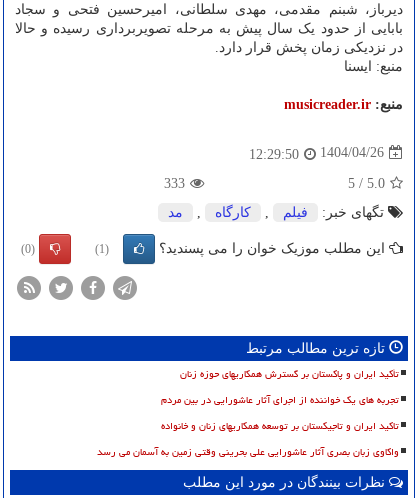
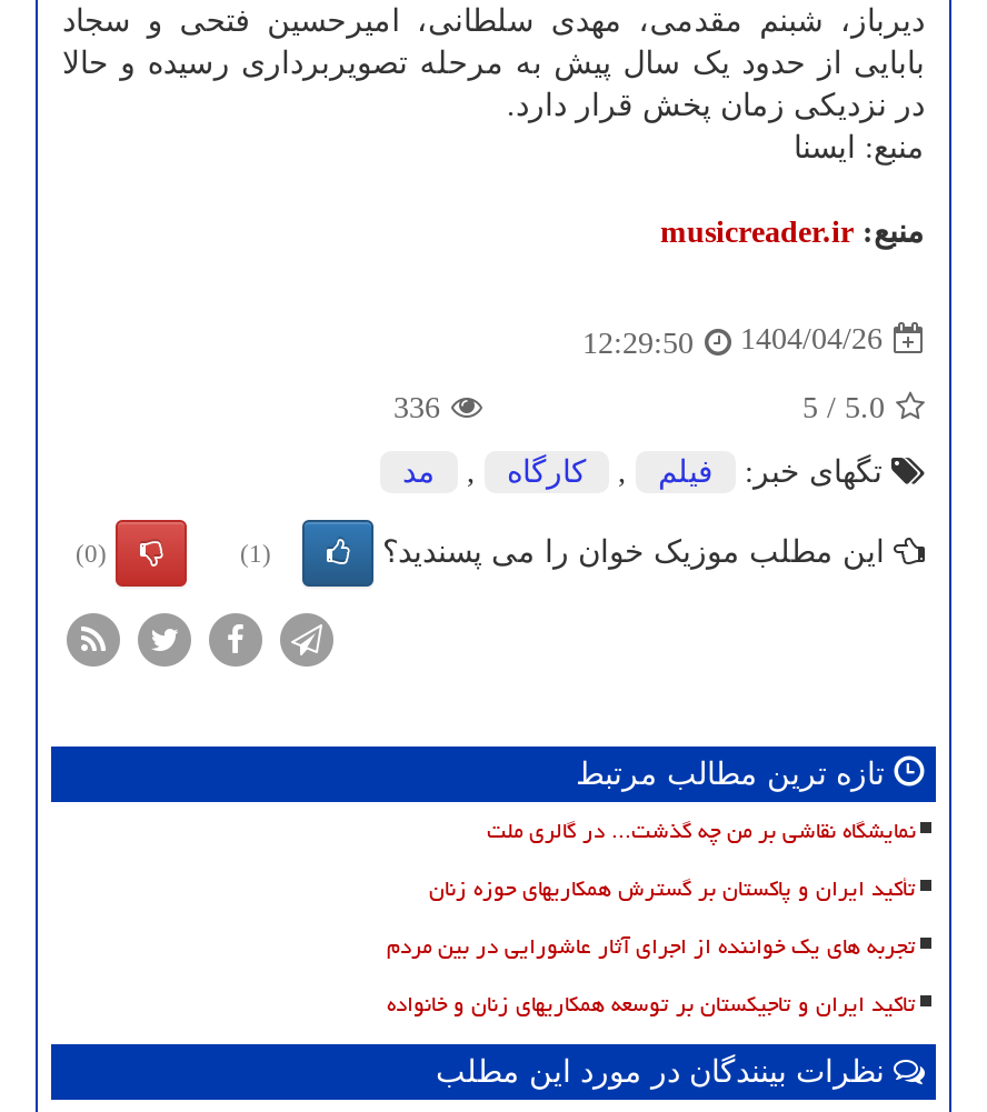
- 333
+ 336

+ نمایشگاه نقاشی بر من چه گذشت... در گالری ملت

moved down: تأکید ایران و پاکستان بر گسترش همکاریهای حوزه زنان | تجربه های یک خواننده از اجرای آثار عاشورایی در بین مردم | تاکید ایران و تاجیکستان بر توسعه همکاریهای زنان و خانواده

- واکاوی زبان بصری آثار عاشورایی علی بحرینی وقتی زمین به آسمان می رسد
